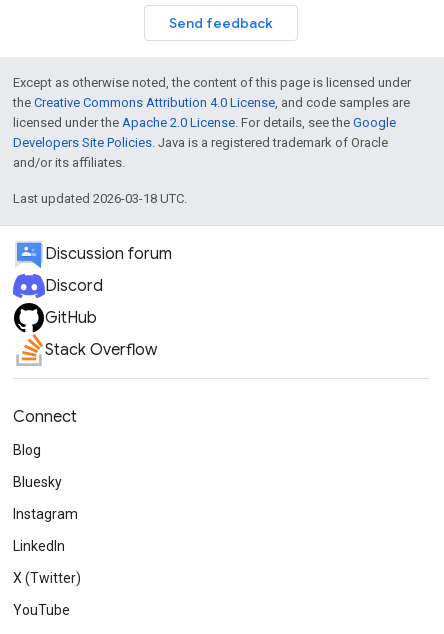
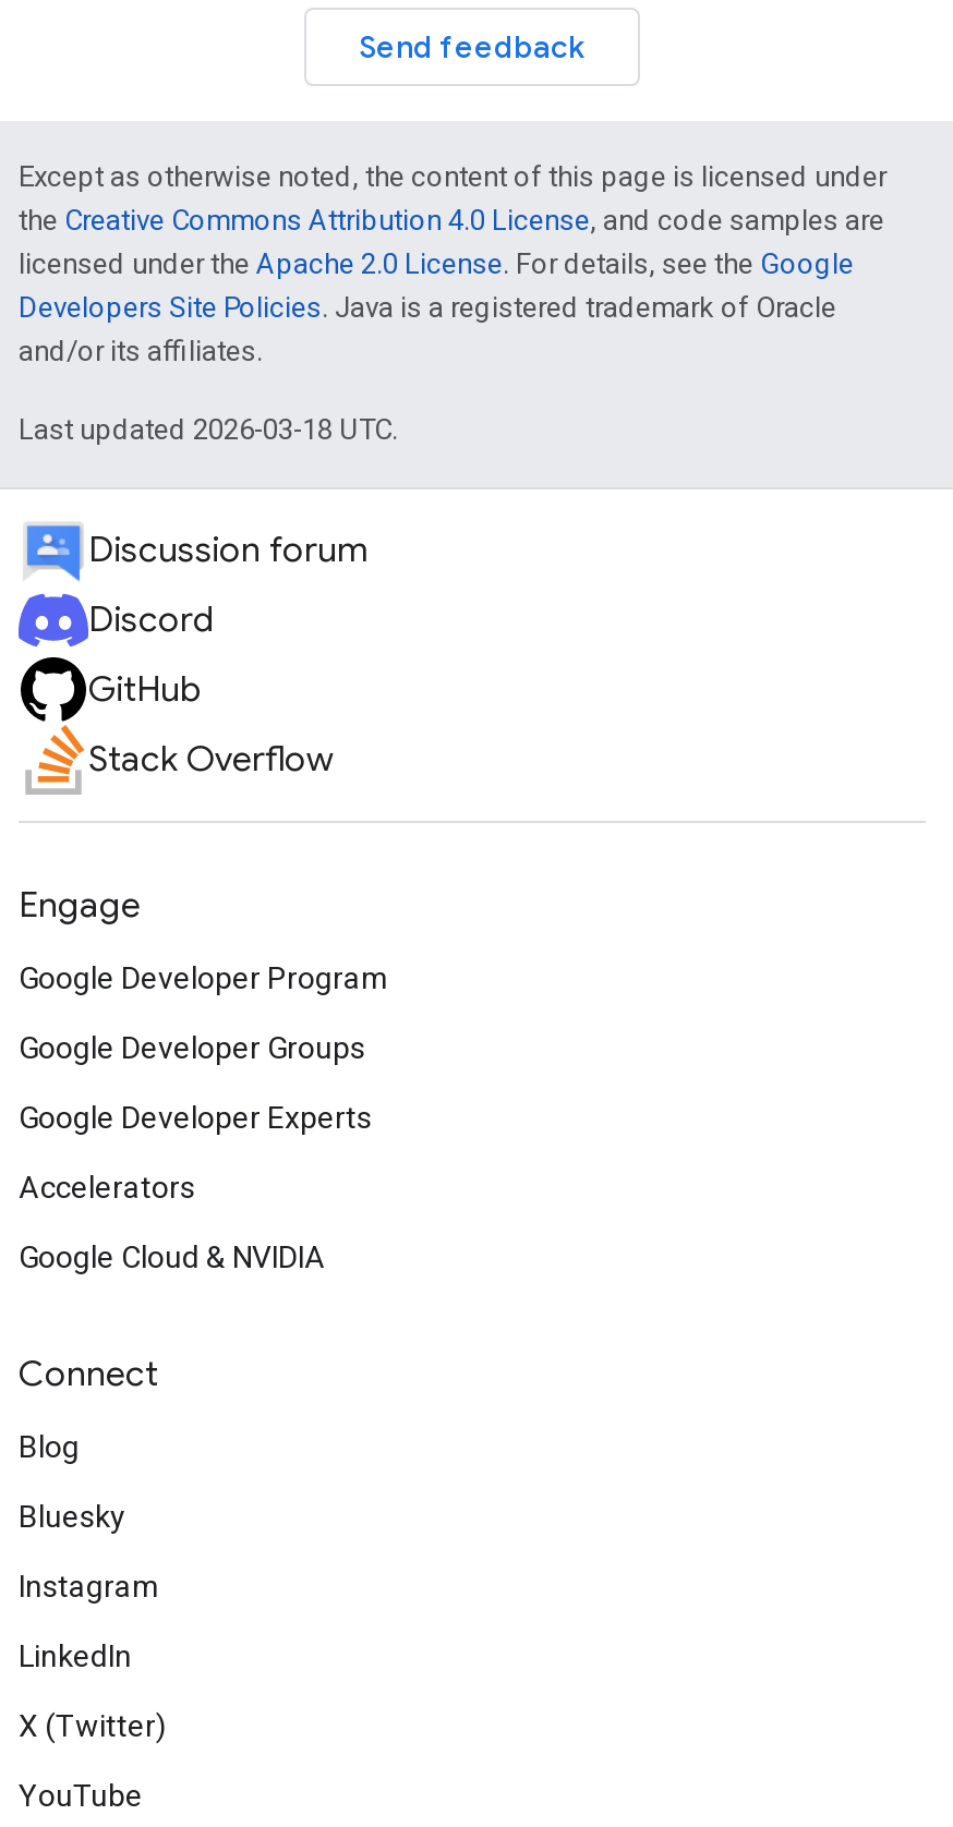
+ Engage
+ Google Developer Program
+ Google Developer Groups
+ Google Developer Experts
+ Accelerators
+ Google Cloud & NVIDIA
